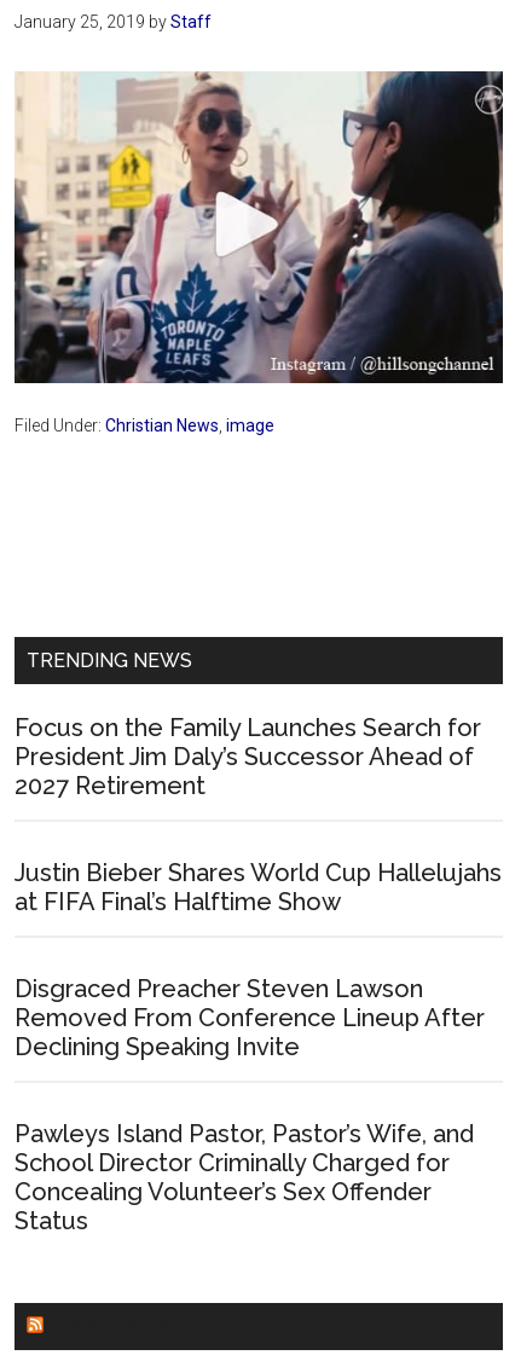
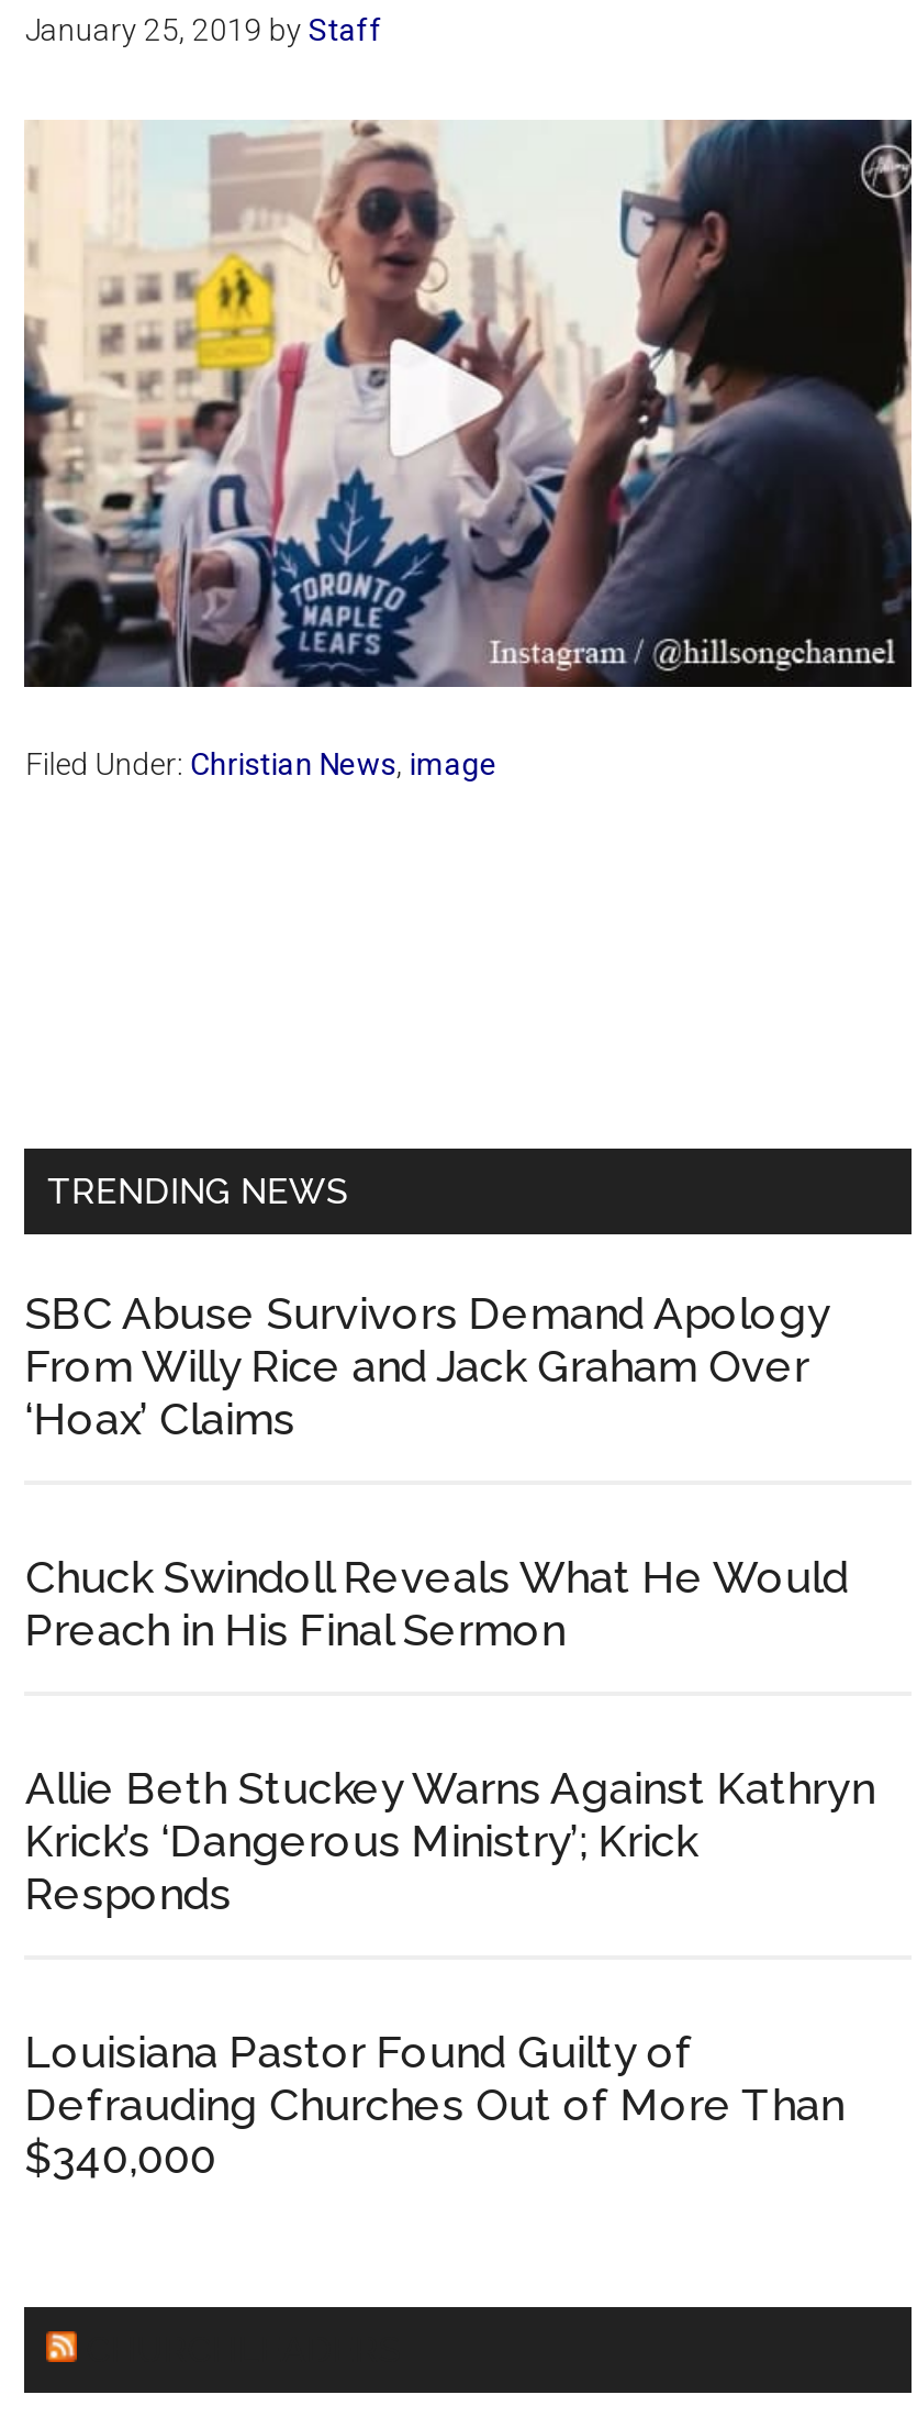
- Focus on the Family Launches Search for
- President Jim Daly’s Successor Ahead of
- 2027 Retirement
+ SBC Abuse Survivors Demand Apology
+ From Willy Rice and Jack Graham Over
+ ‘Hoax’ Claims

- Justin Bieber Shares World Cup Hallelujahs
- at FIFA Final’s Halftime Show
+ Chuck Swindoll Reveals What He Would
+ Preach in His Final Sermon

- Disgraced Preacher Steven Lawson
- Removed From Conference Lineup After
- Declining Speaking Invite
+ Allie Beth Stuckey Warns Against Kathryn
+ Krick’s ‘Dangerous Ministry’; Krick
+ Responds

- Pawleys Island Pastor, Pastor’s Wife, and
- School Director Criminally Charged for
- Concealing Volunteer’s Sex Offender
- Status
+ Louisiana Pastor Found Guilty of
+ Defrauding Churches Out of More Than
+ $340,000
